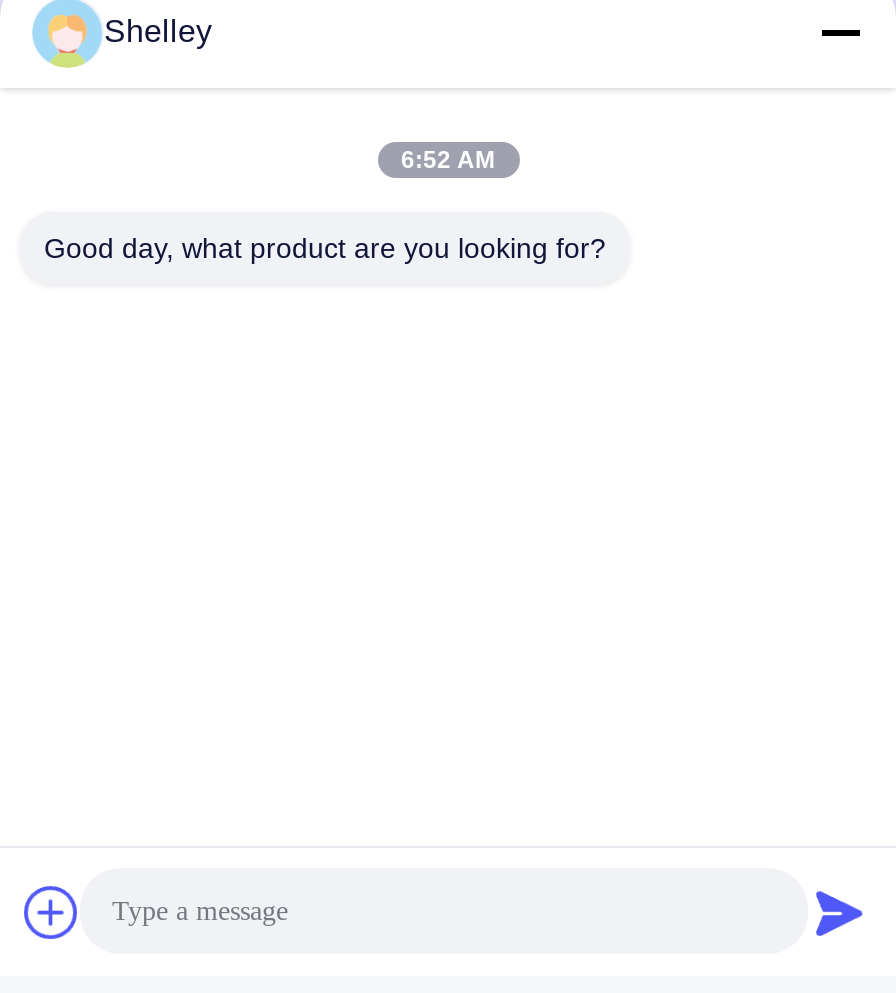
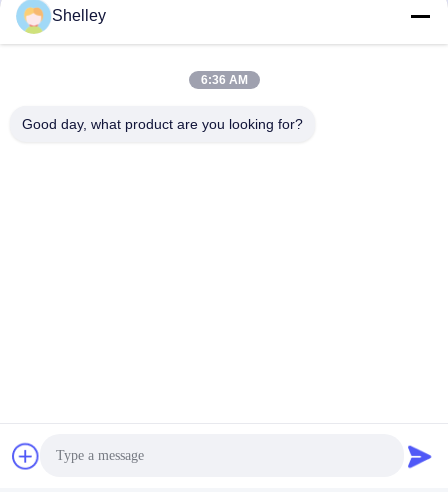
- 6:52 AM
+ 6:36 AM
